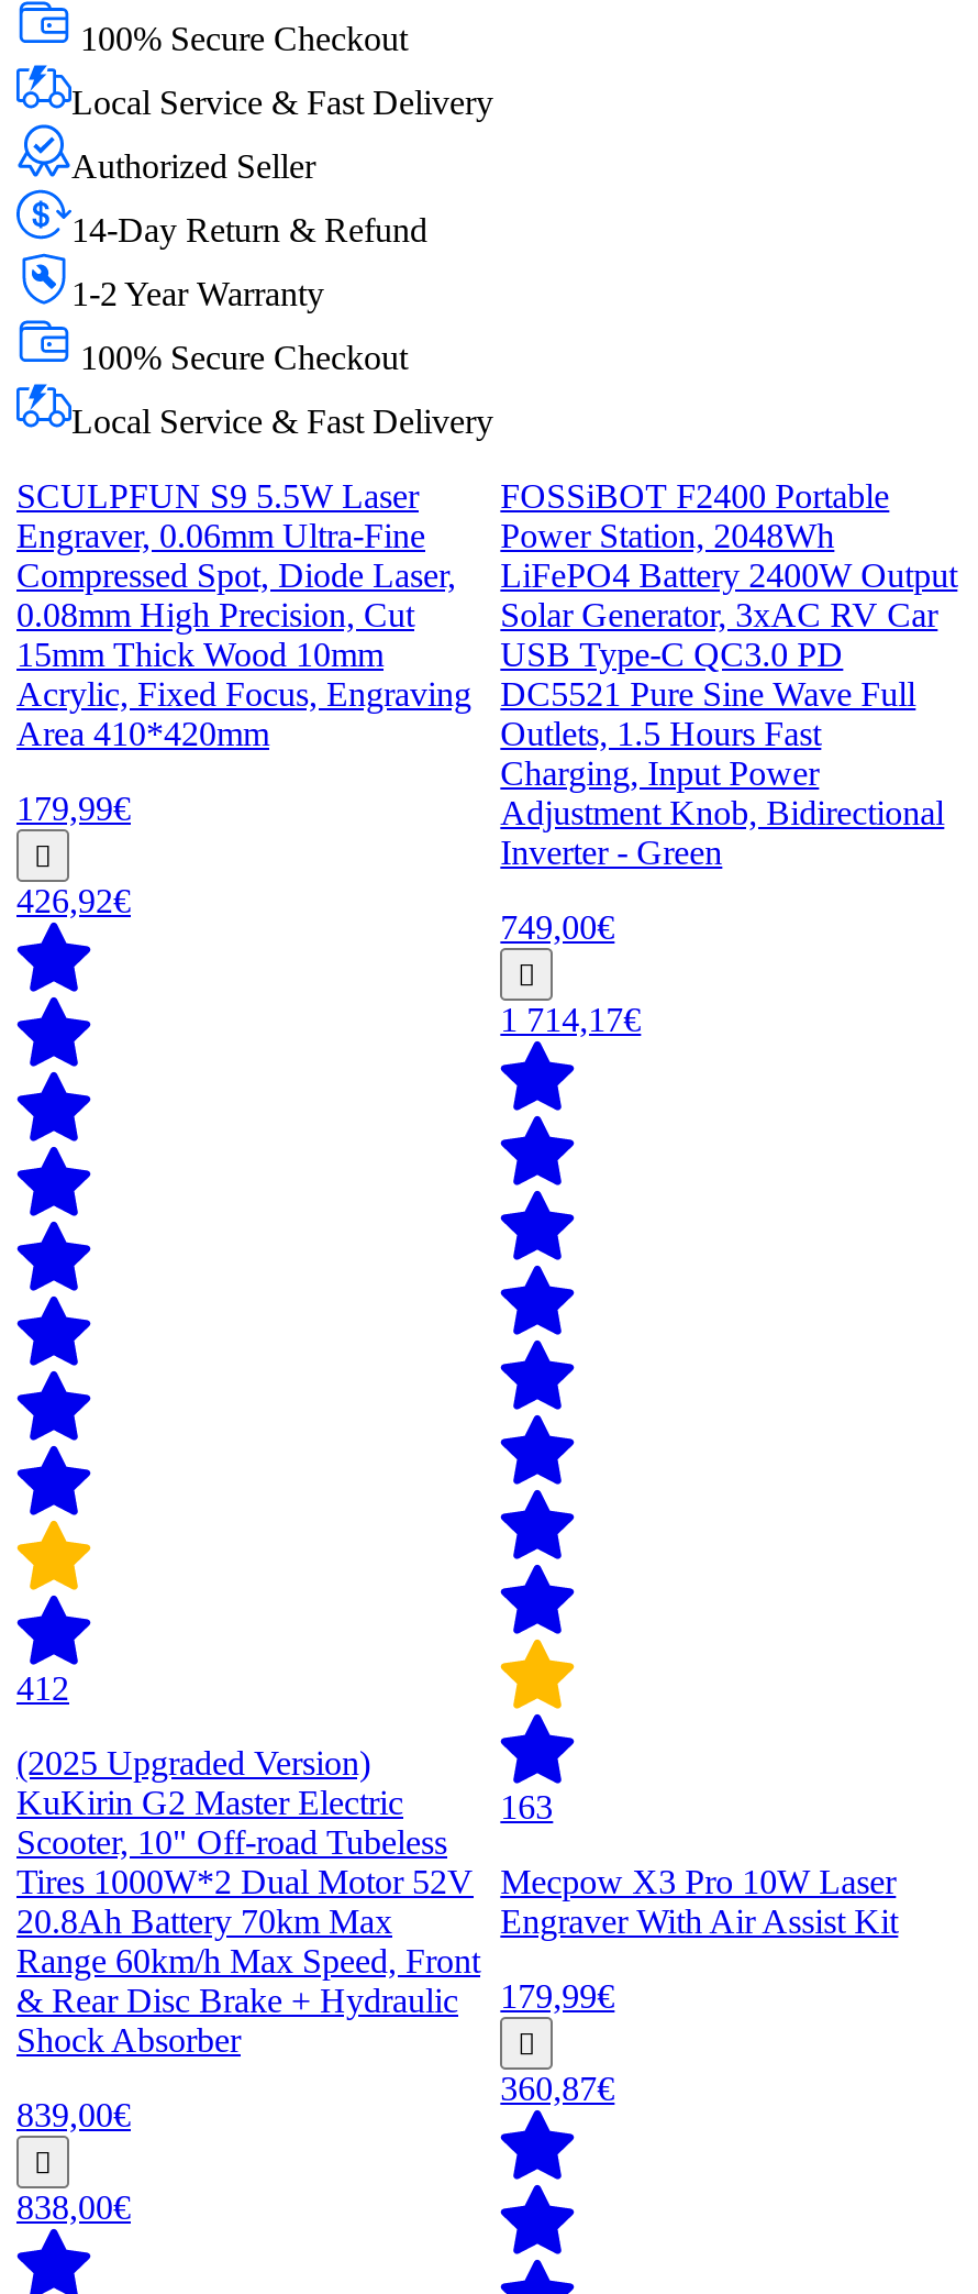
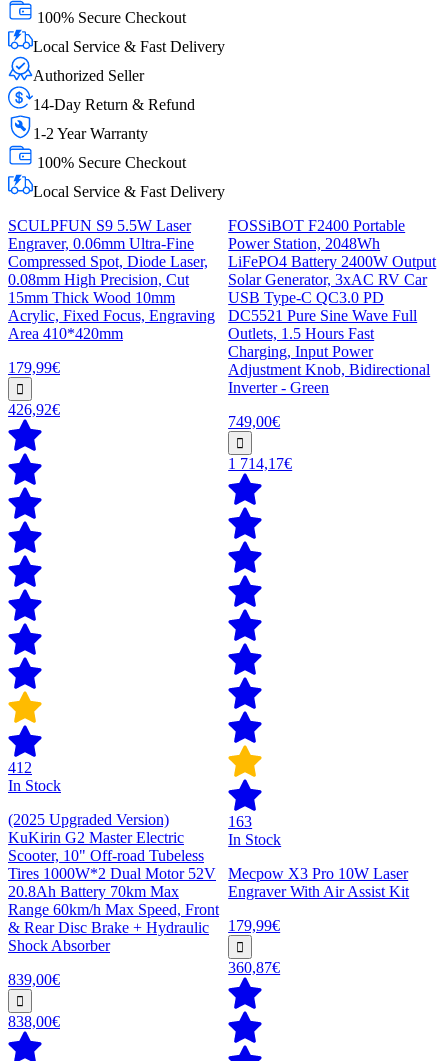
+ In Stock

+ In Stock
